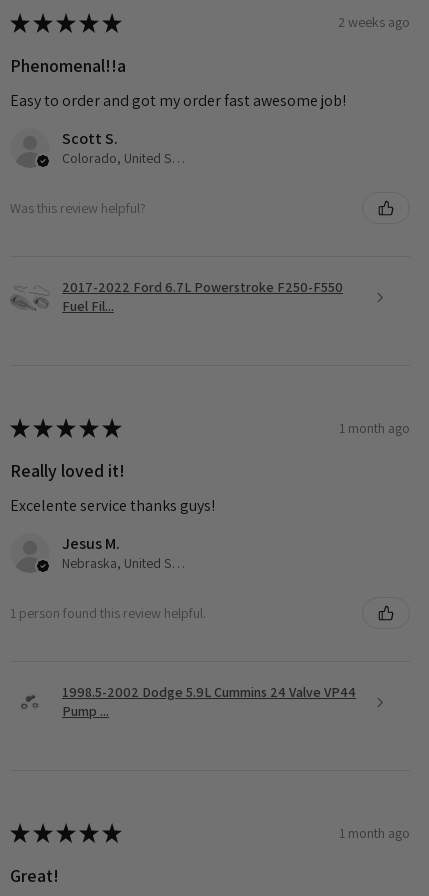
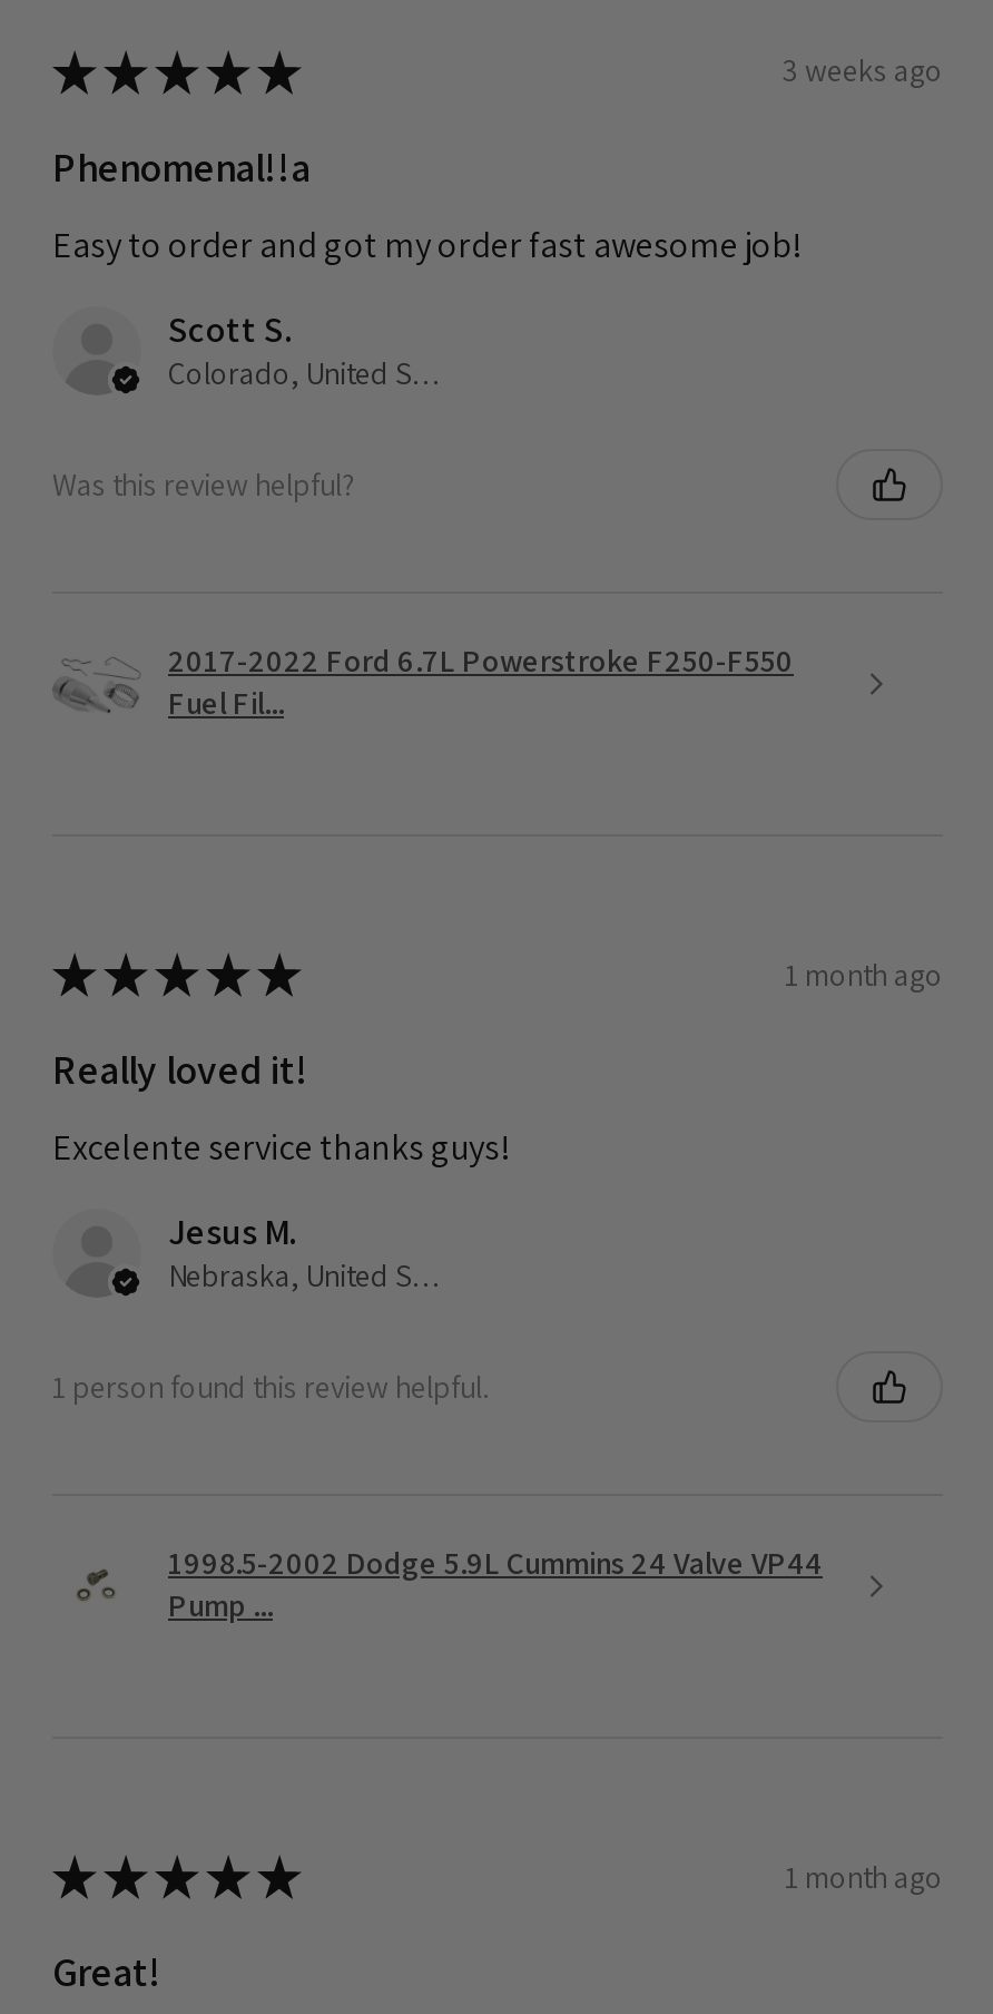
- 2 weeks ago
+ 3 weeks ago
